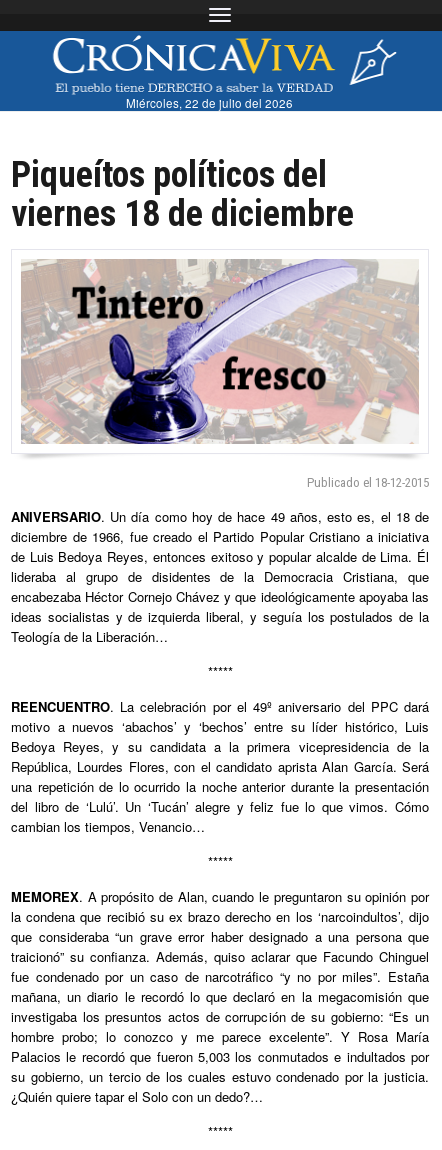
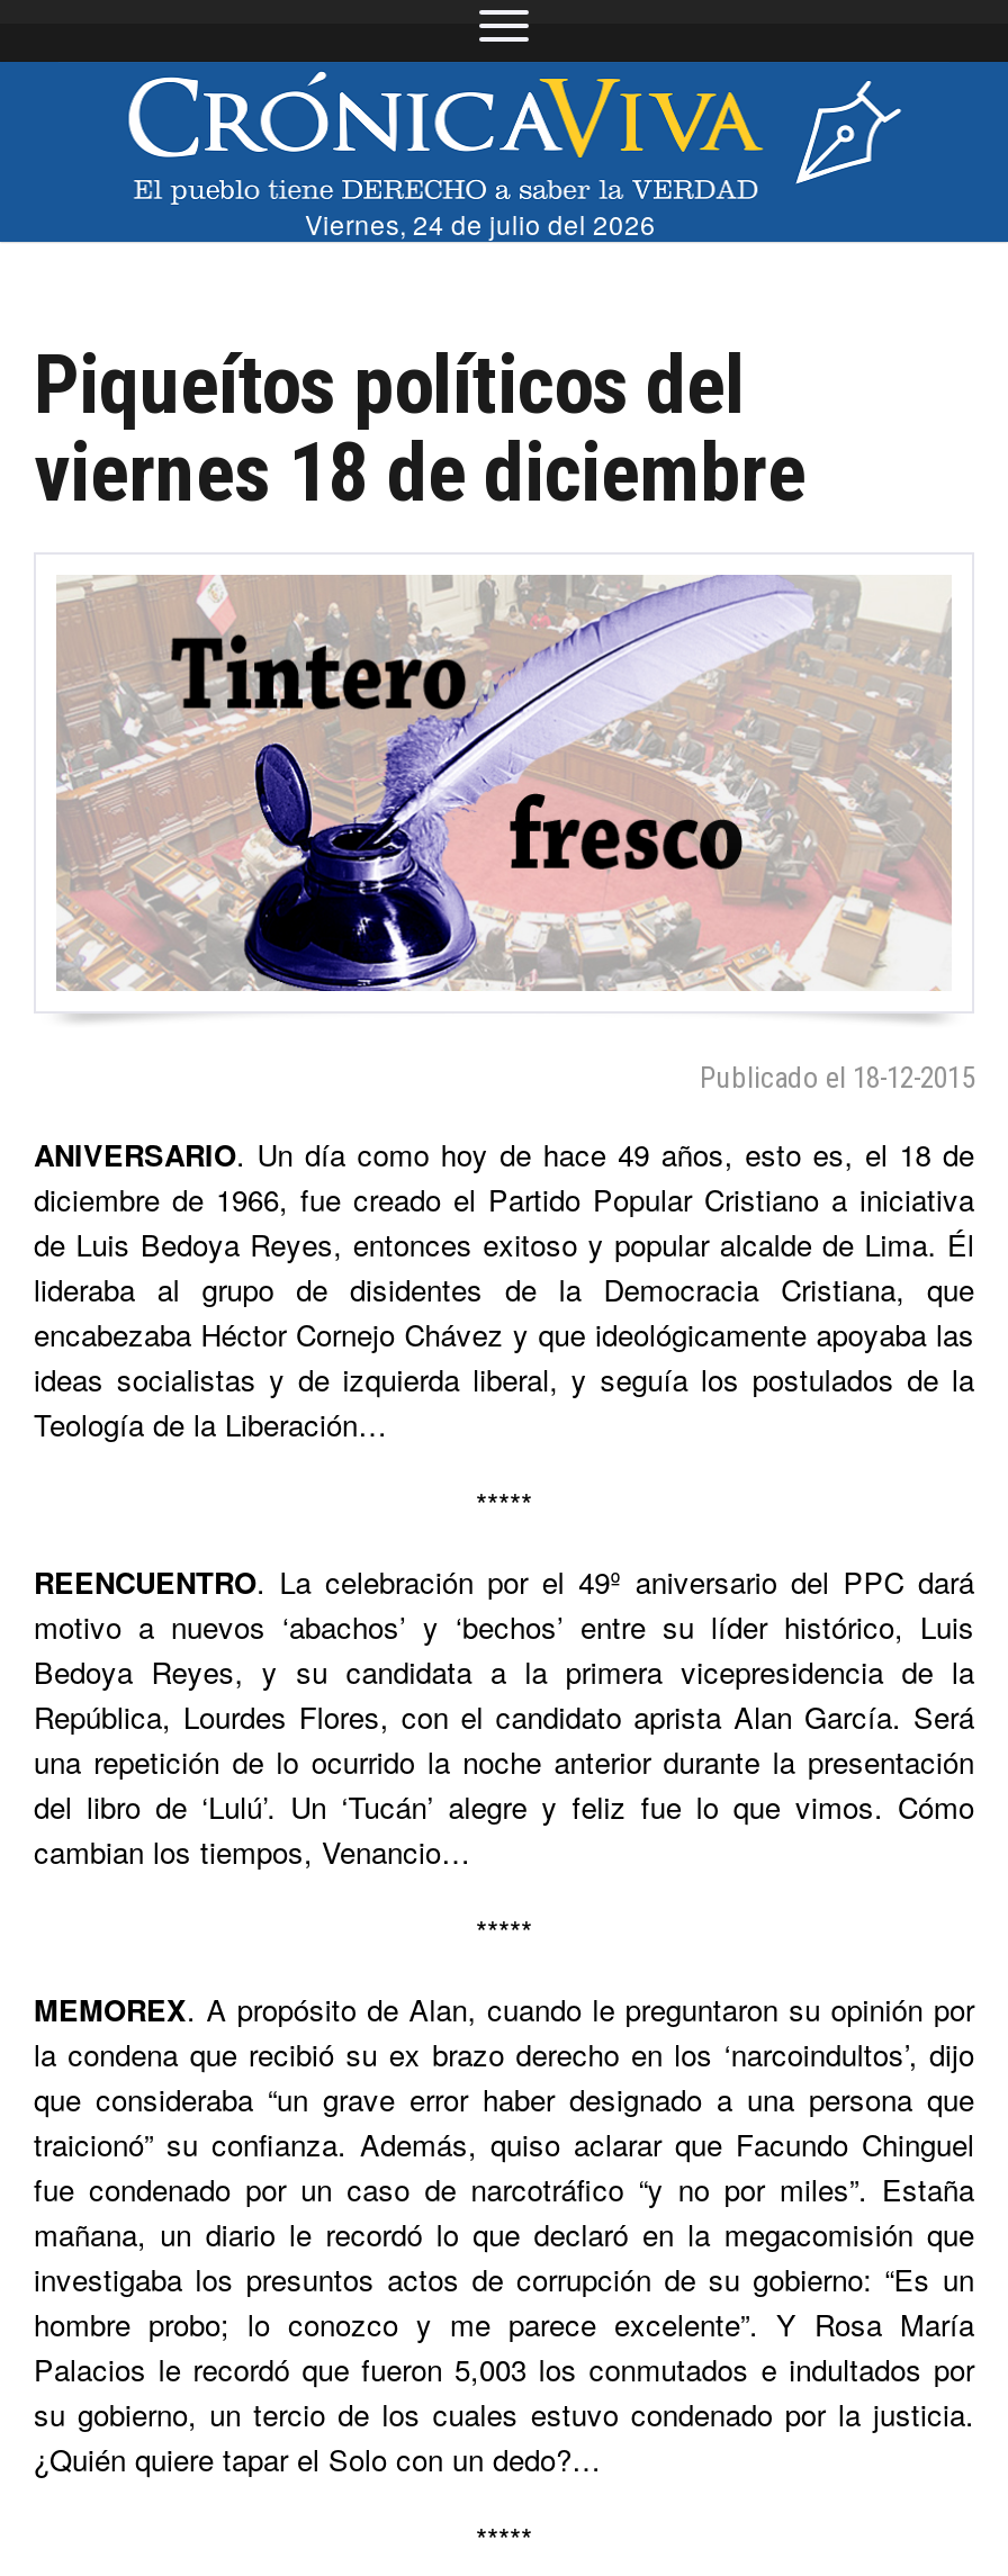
- Miércoles, 22 de julio del 2026
+ Viernes, 24 de julio del 2026
